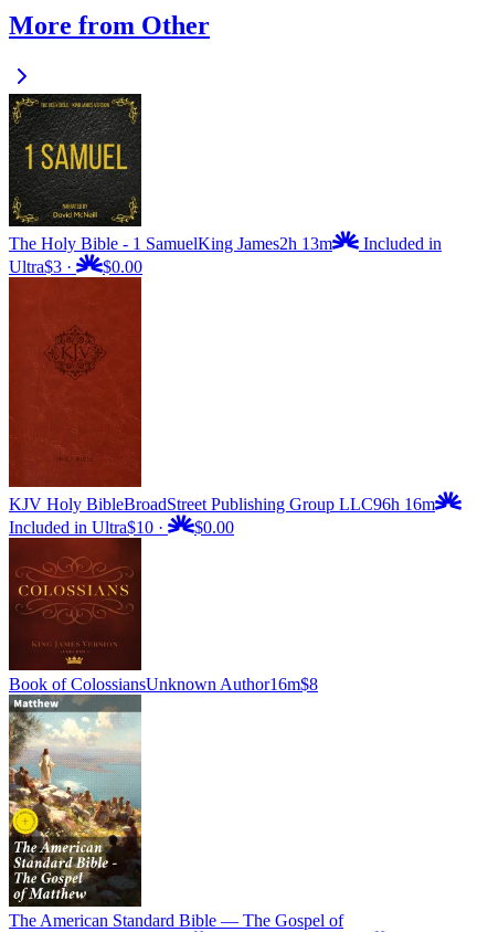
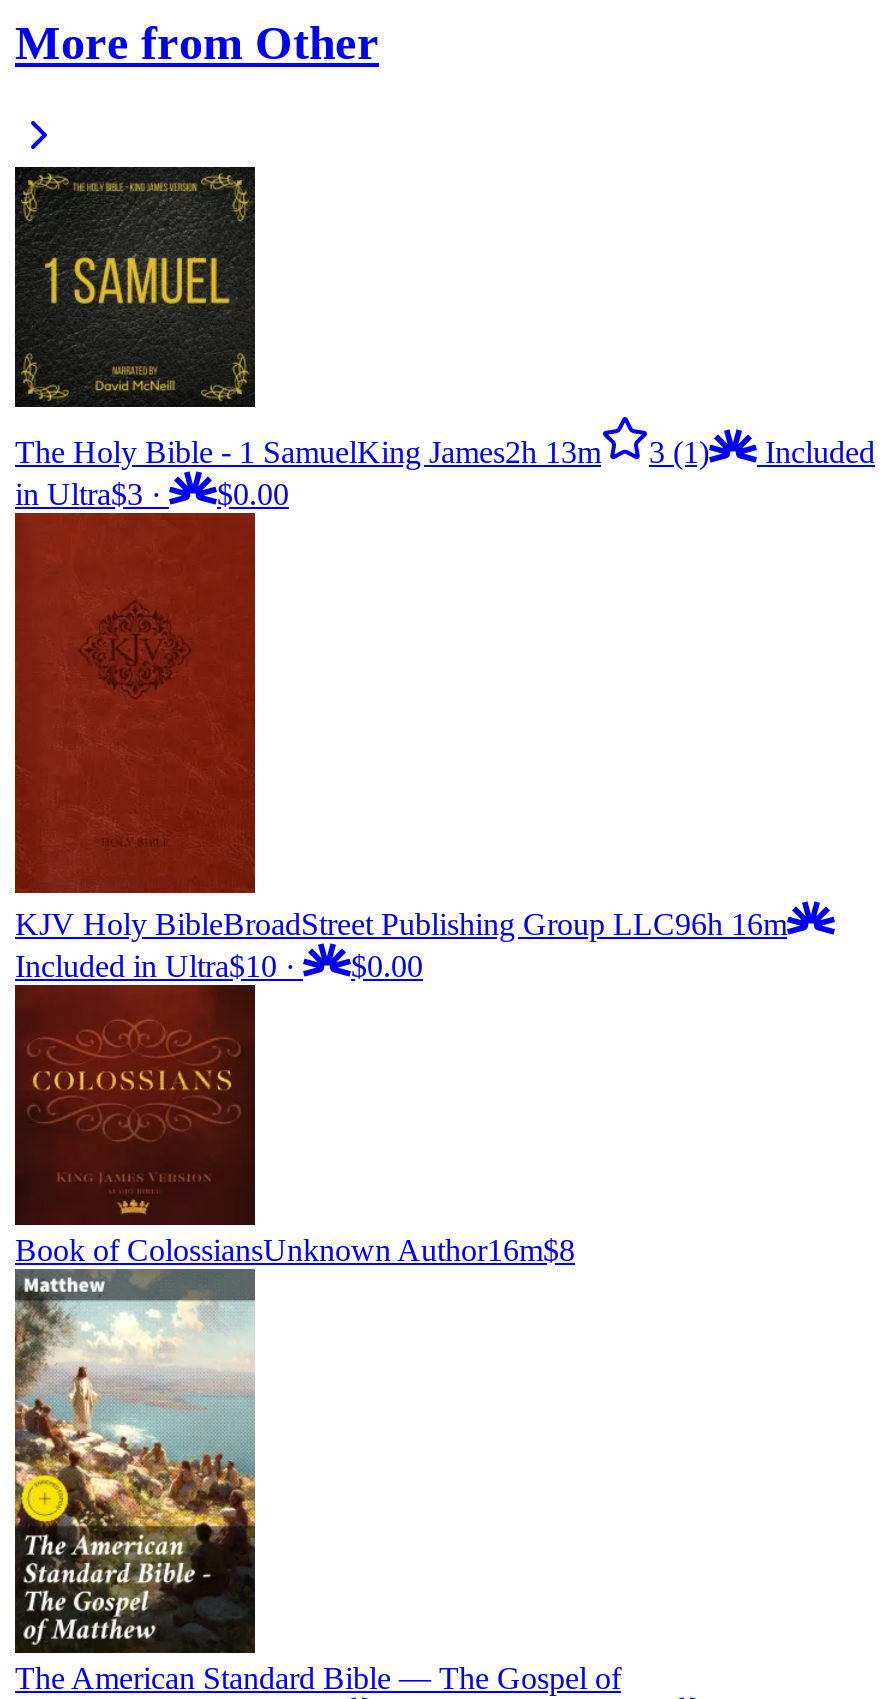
- Included in
- Ultra$3 ·
+ 3 (1)
+ Included
+ in Ultra$3 ·
